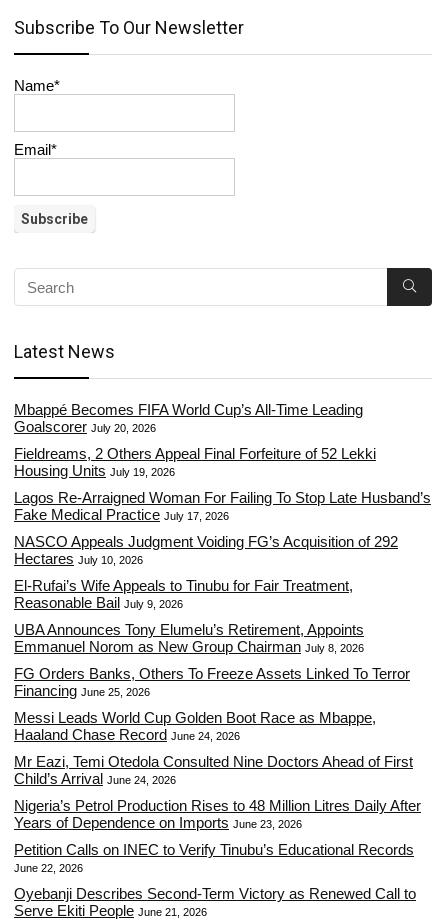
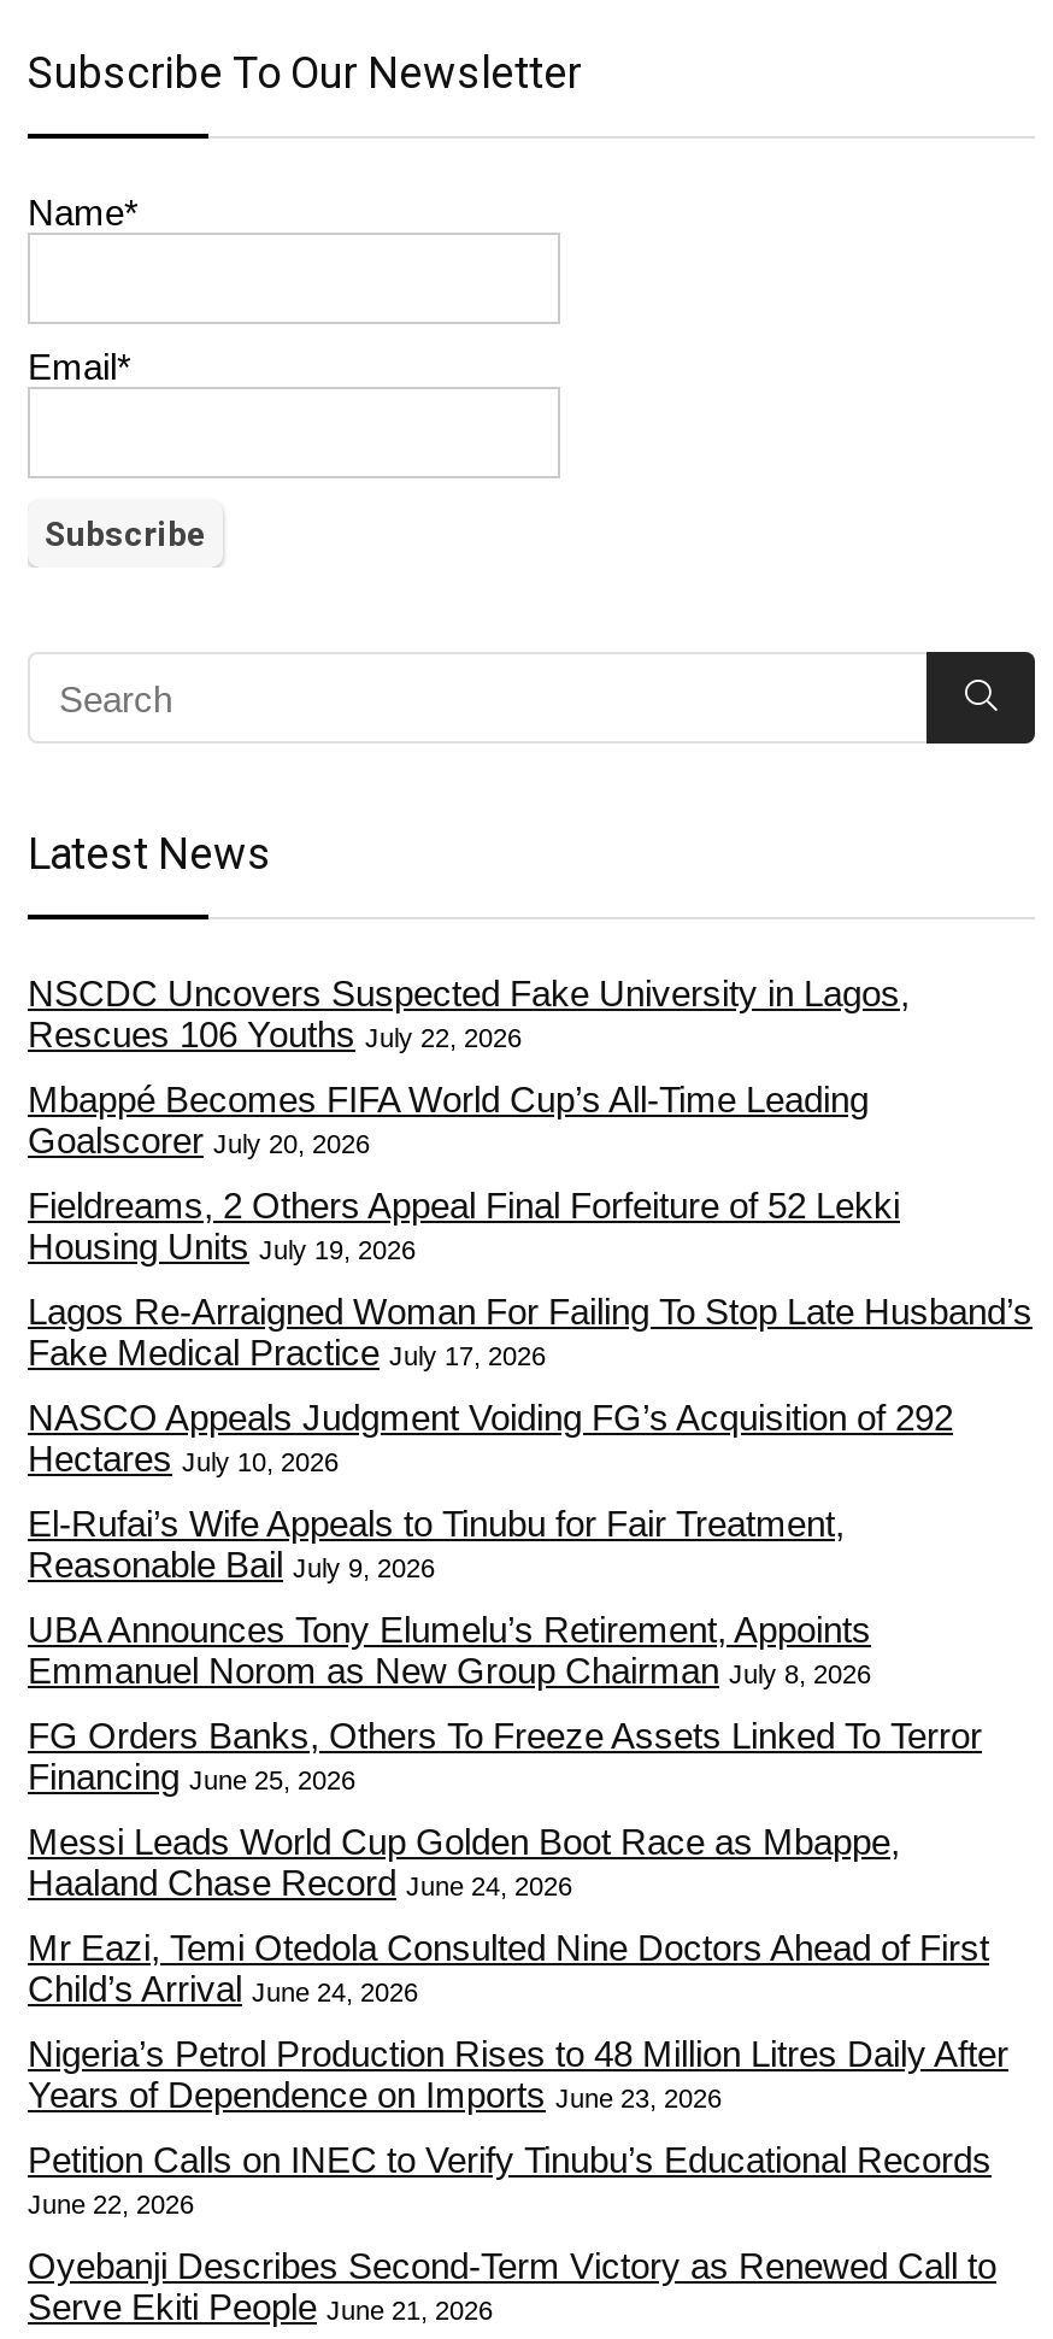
+ NSCDC Uncovers Suspected Fake University in Lagos,
+ Rescues 106 Youths July 22, 2026
